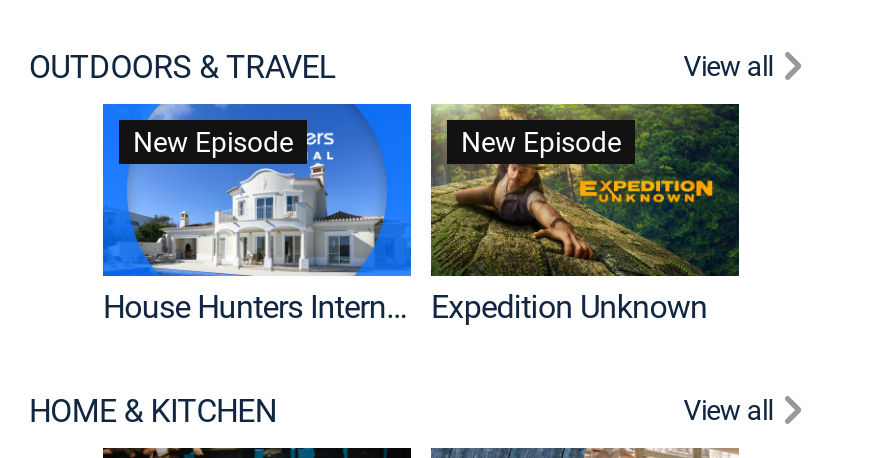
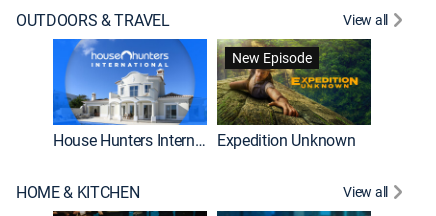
- New Episode
